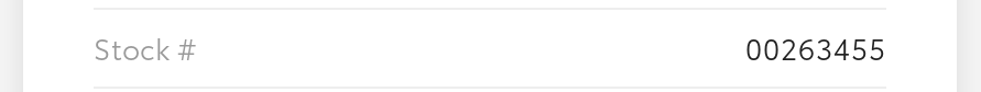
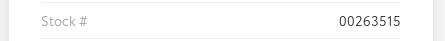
- 00263455
+ 00263515
